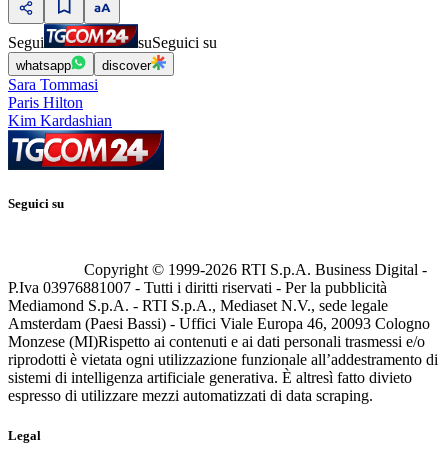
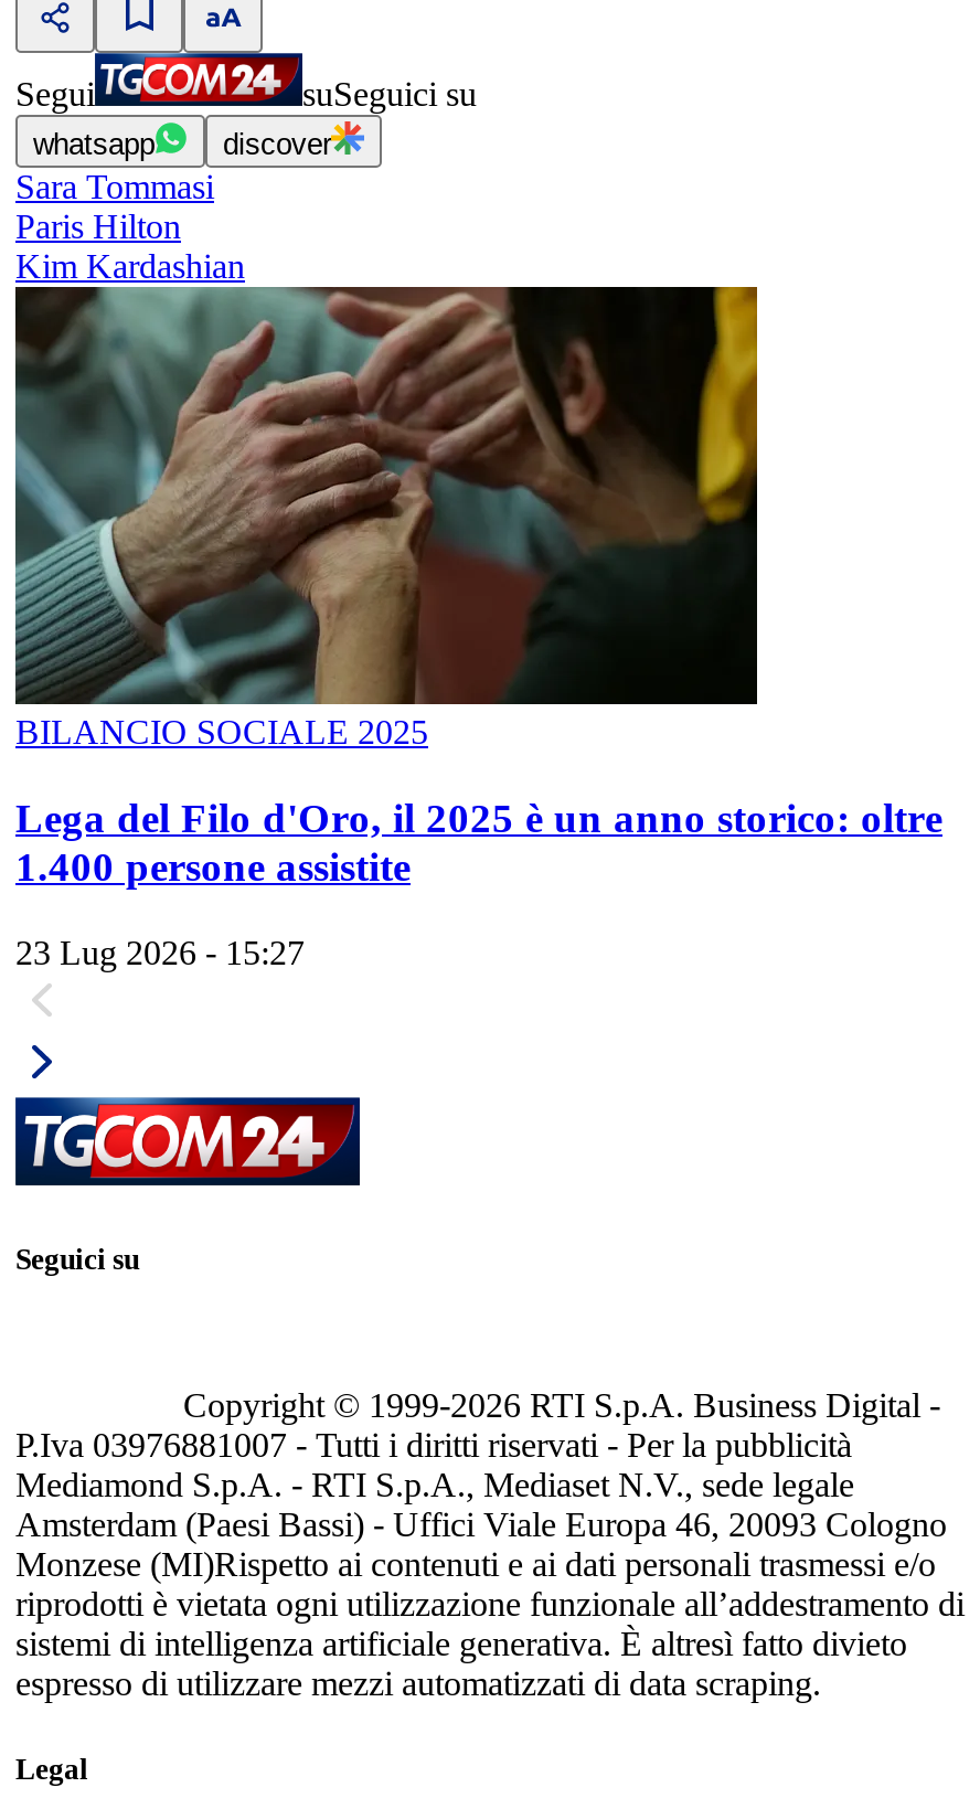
+ [image]
+ BILANCIO SOCIALE 2025
+ Lega del Filo d'Oro, il 2025 è un anno storico: oltre
+ 1.400 persone assistite
+ 23 Lug 2026 - 15:27
